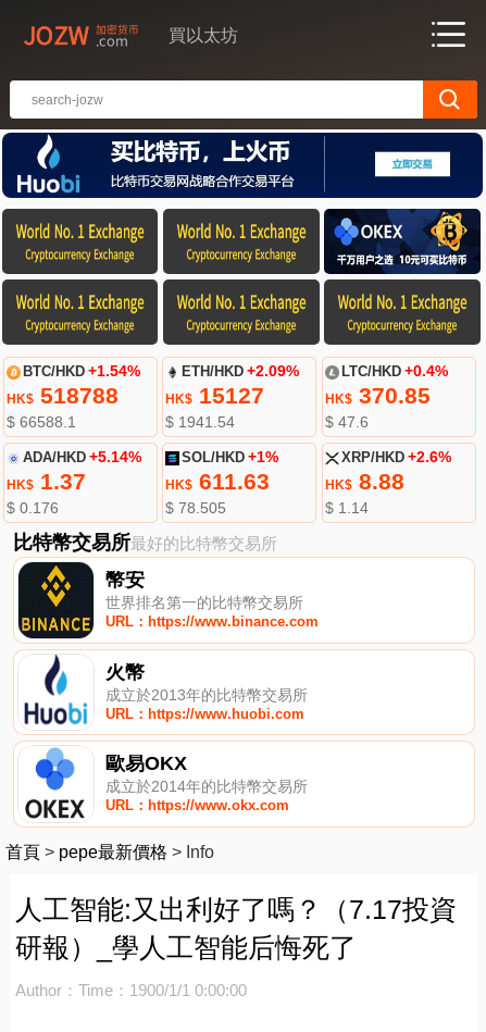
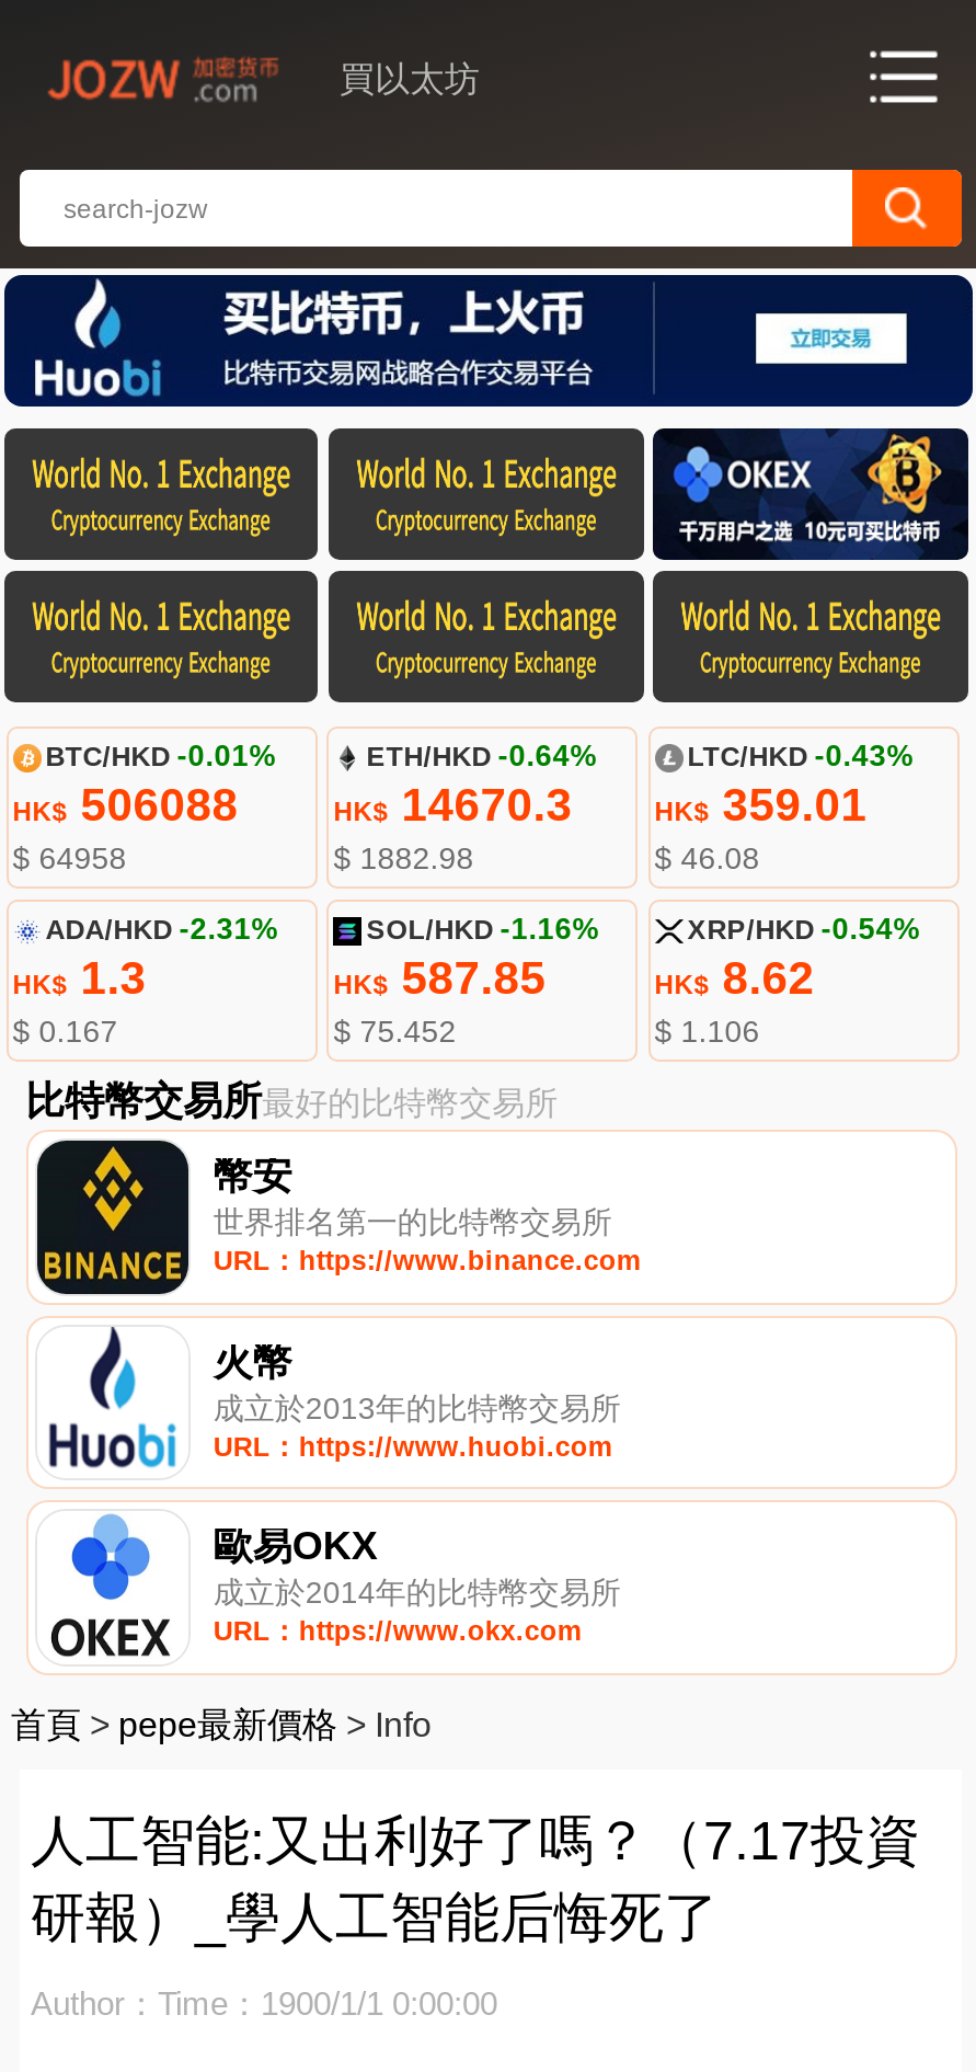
- BTC/HKD +1.54%
- HK$518788
- $ 66588.1
+ BTC/HKD -0.01%
+ HK$506088
+ $ 64958

- ETH/HKD +2.09%
- HK$15127
- $ 1941.54
+ ETH/HKD -0.64%
+ HK$14670.3
+ $ 1882.98

- LTC/HKD +0.4%
- HK$370.85
- $ 47.6
+ LTC/HKD -0.43%
+ HK$359.01
+ $ 46.08

- ADA/HKD +5.14%
- HK$1.37
- $ 0.176
+ ADA/HKD -2.31%
+ HK$1.3
+ $ 0.167

- SOL/HKD +1%
- HK$611.63
- $ 78.505
+ SOL/HKD -1.16%
+ HK$587.85
+ $ 75.452

- XRP/HKD +2.6%
- HK$8.88
- $ 1.14
+ XRP/HKD -0.54%
+ HK$8.62
+ $ 1.106
